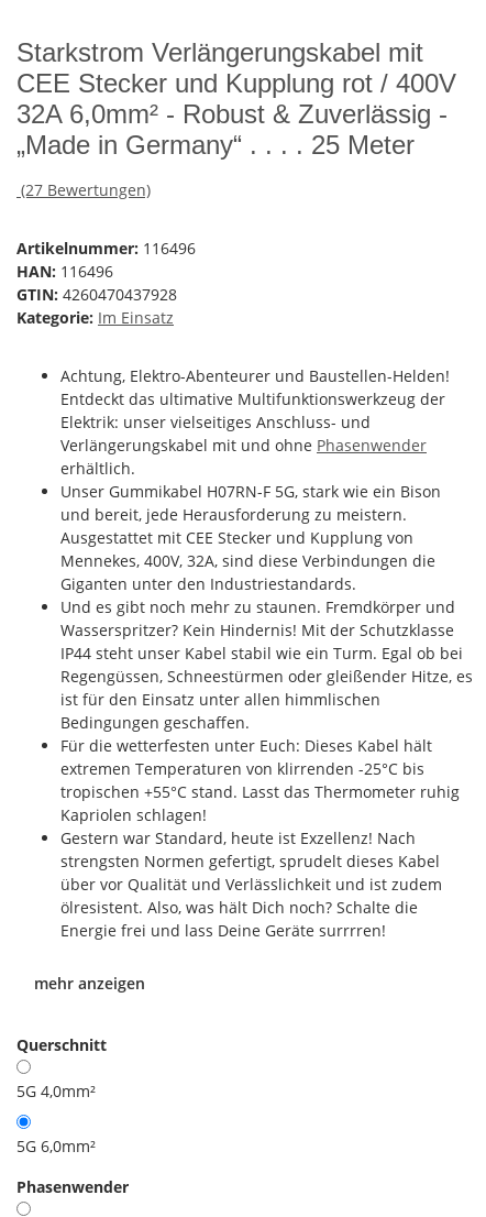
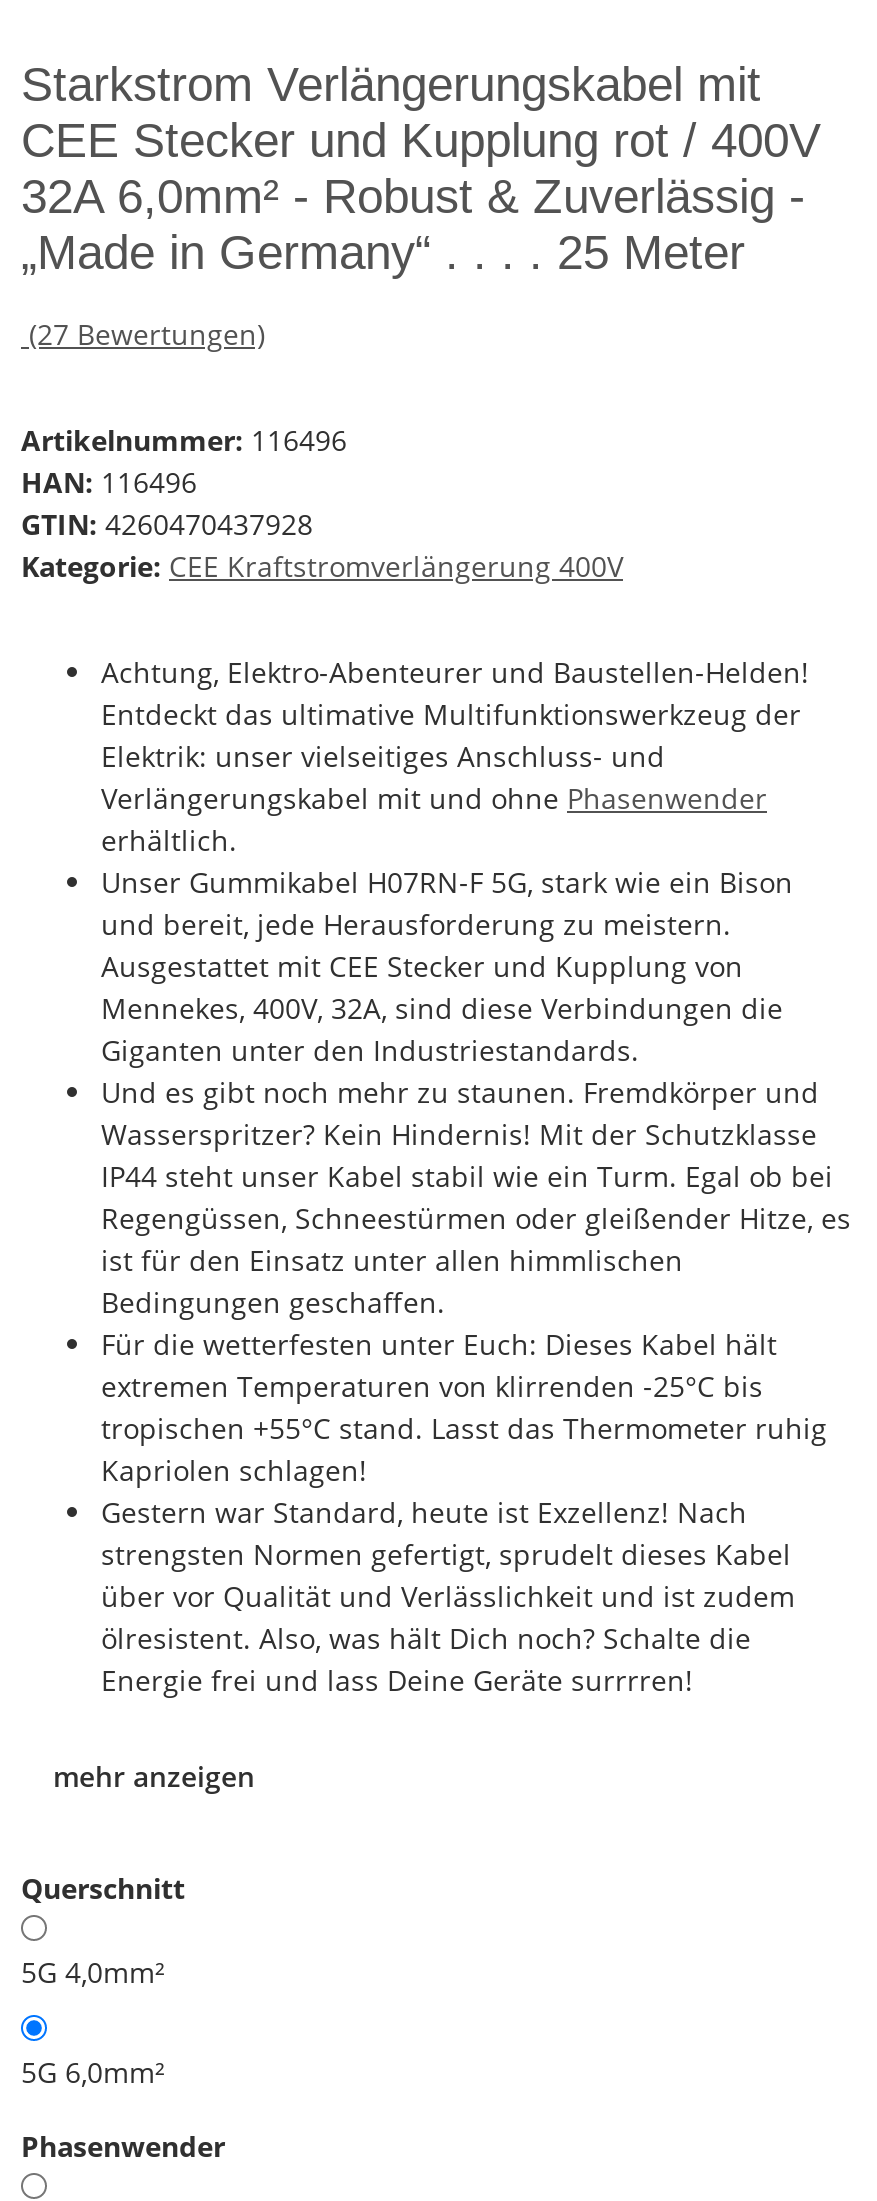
- Kategorie: Im Einsatz
+ Kategorie: CEE Kraftstromverlängerung 400V
